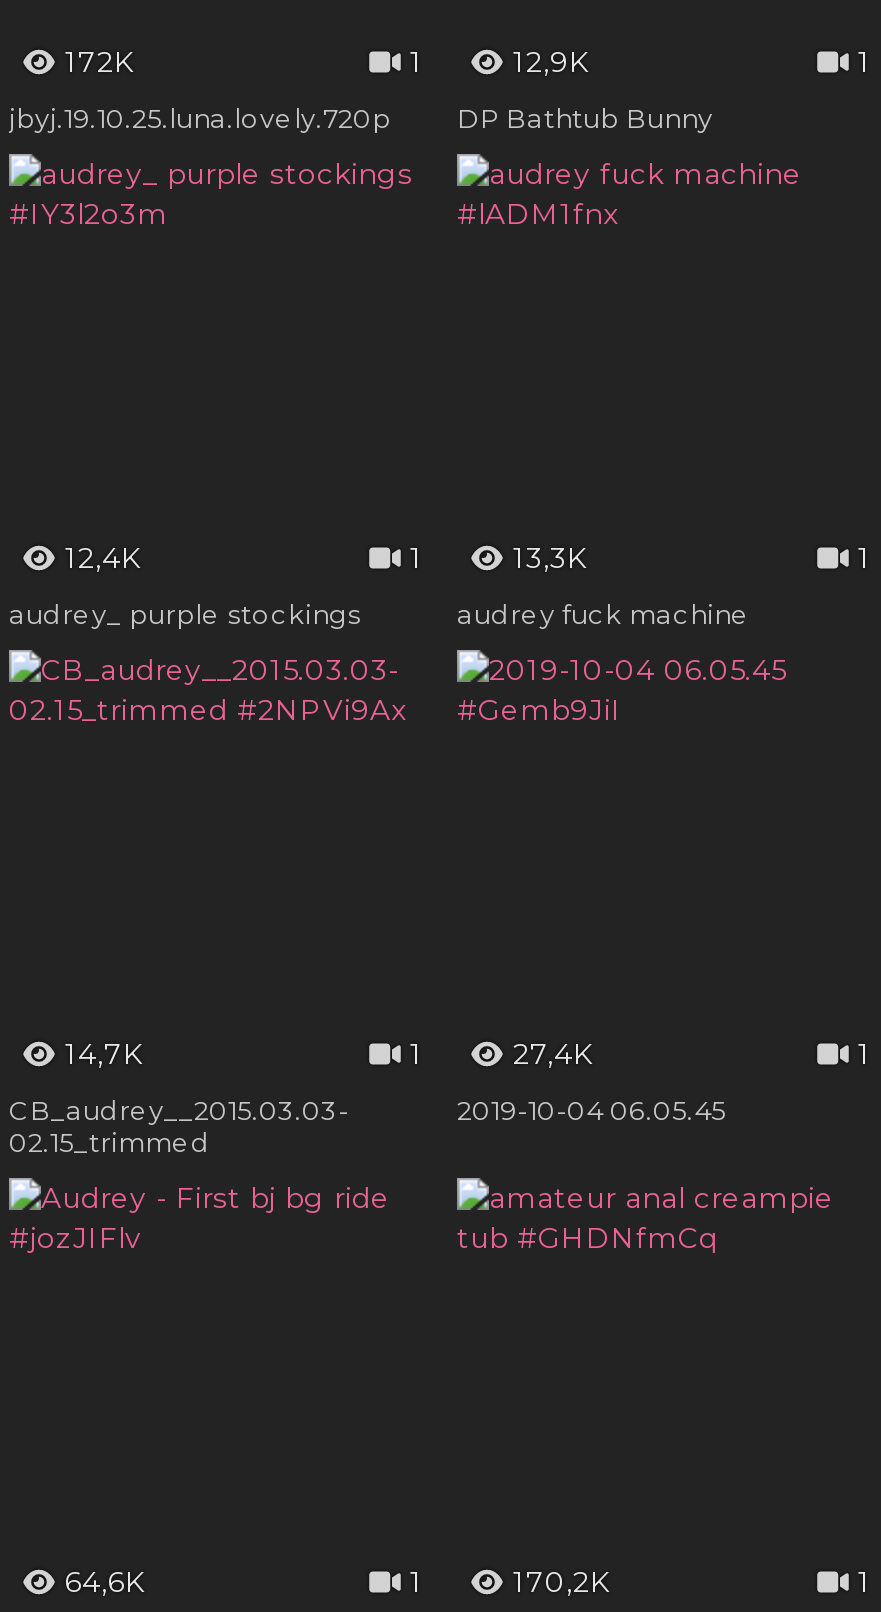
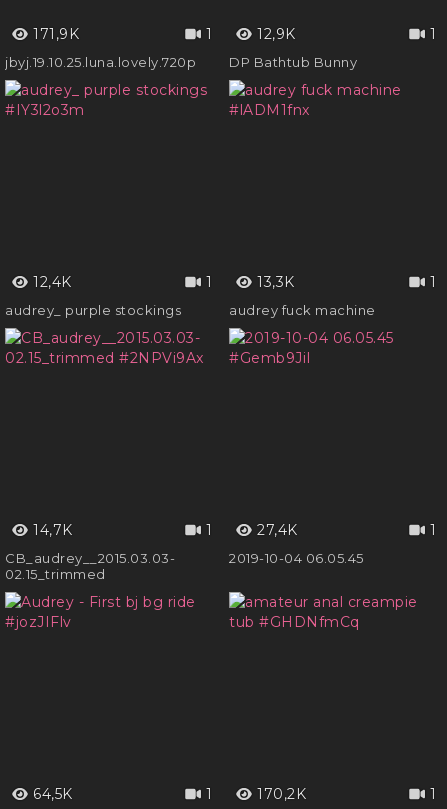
- 172K
+ 171,9K

- 64,6K
+ 64,5K
